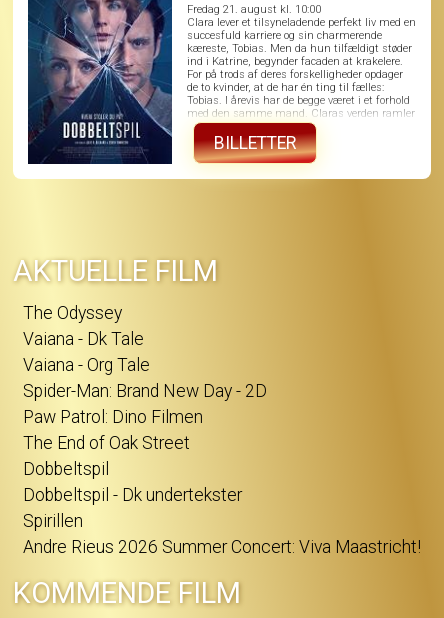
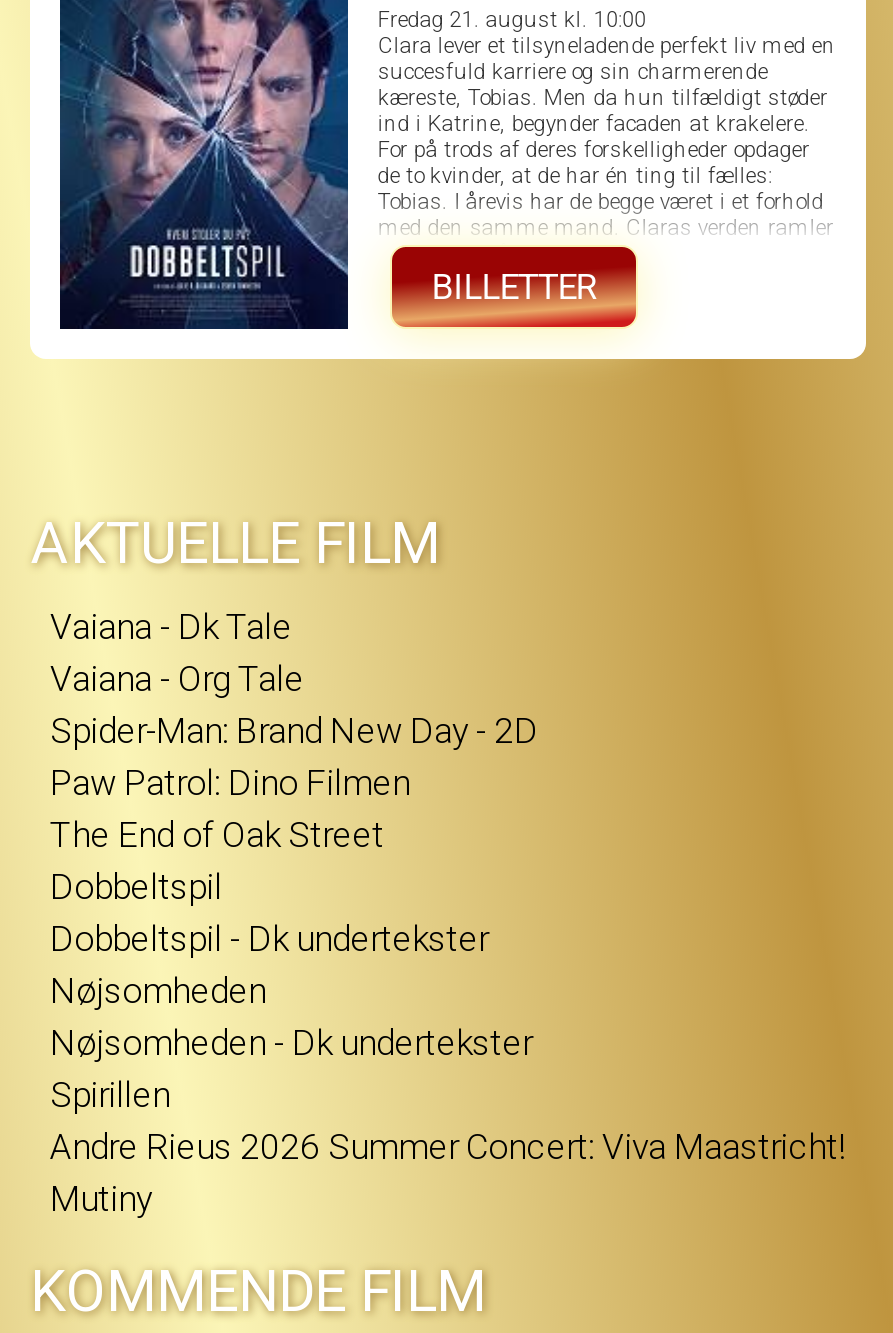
- The Odyssey

moved up: Vaiana - Dk Tale | Vaiana - Org Tale | Spider-Man: Brand New Day - 2D | Paw Patrol: Dino Filmen | The End of Oak Street | Dobbeltspil | Dobbeltspil - Dk undertekster

+ Nøjsomheden
+ Nøjsomheden - Dk undertekster

+ Mutiny
